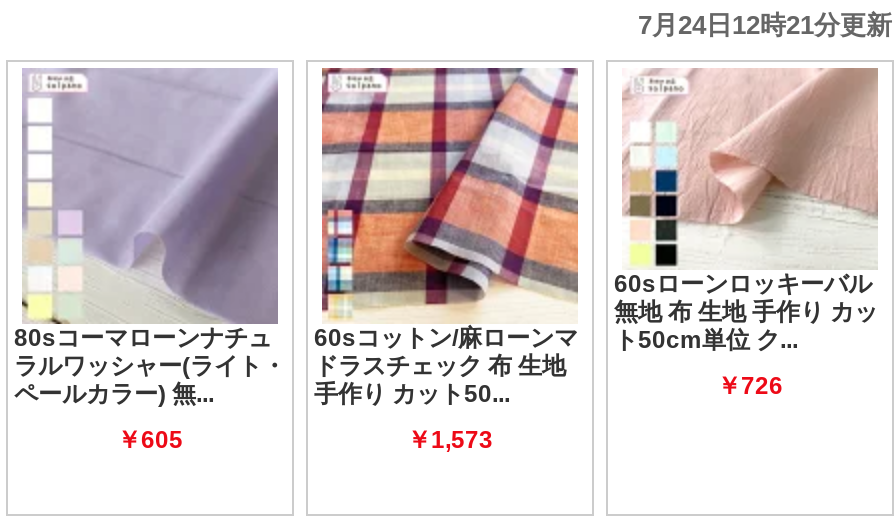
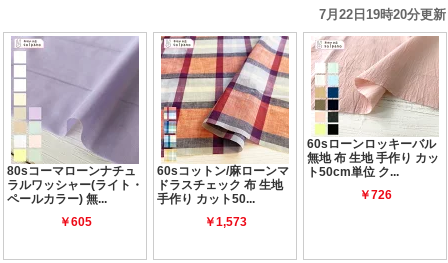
- 7月24日12時21分更新
+ 7月22日19時20分更新
